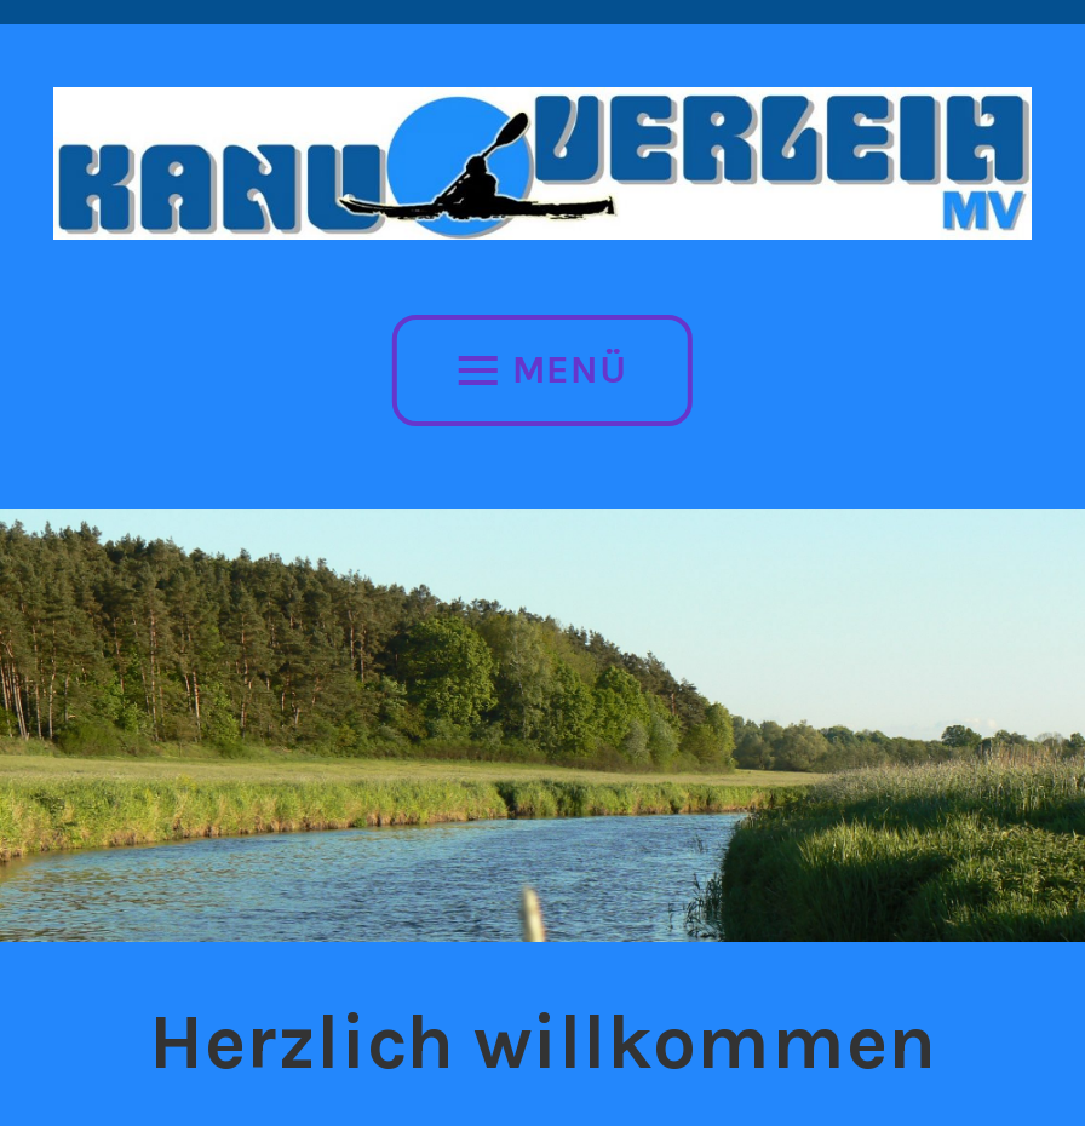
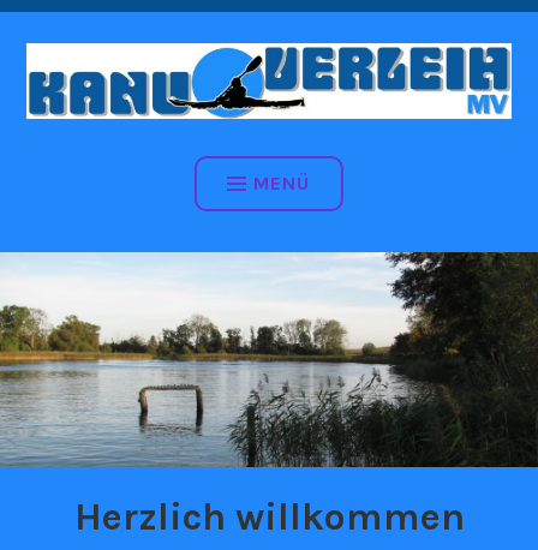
- [image]
+ [image]
